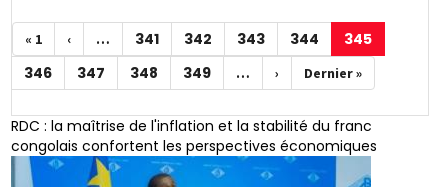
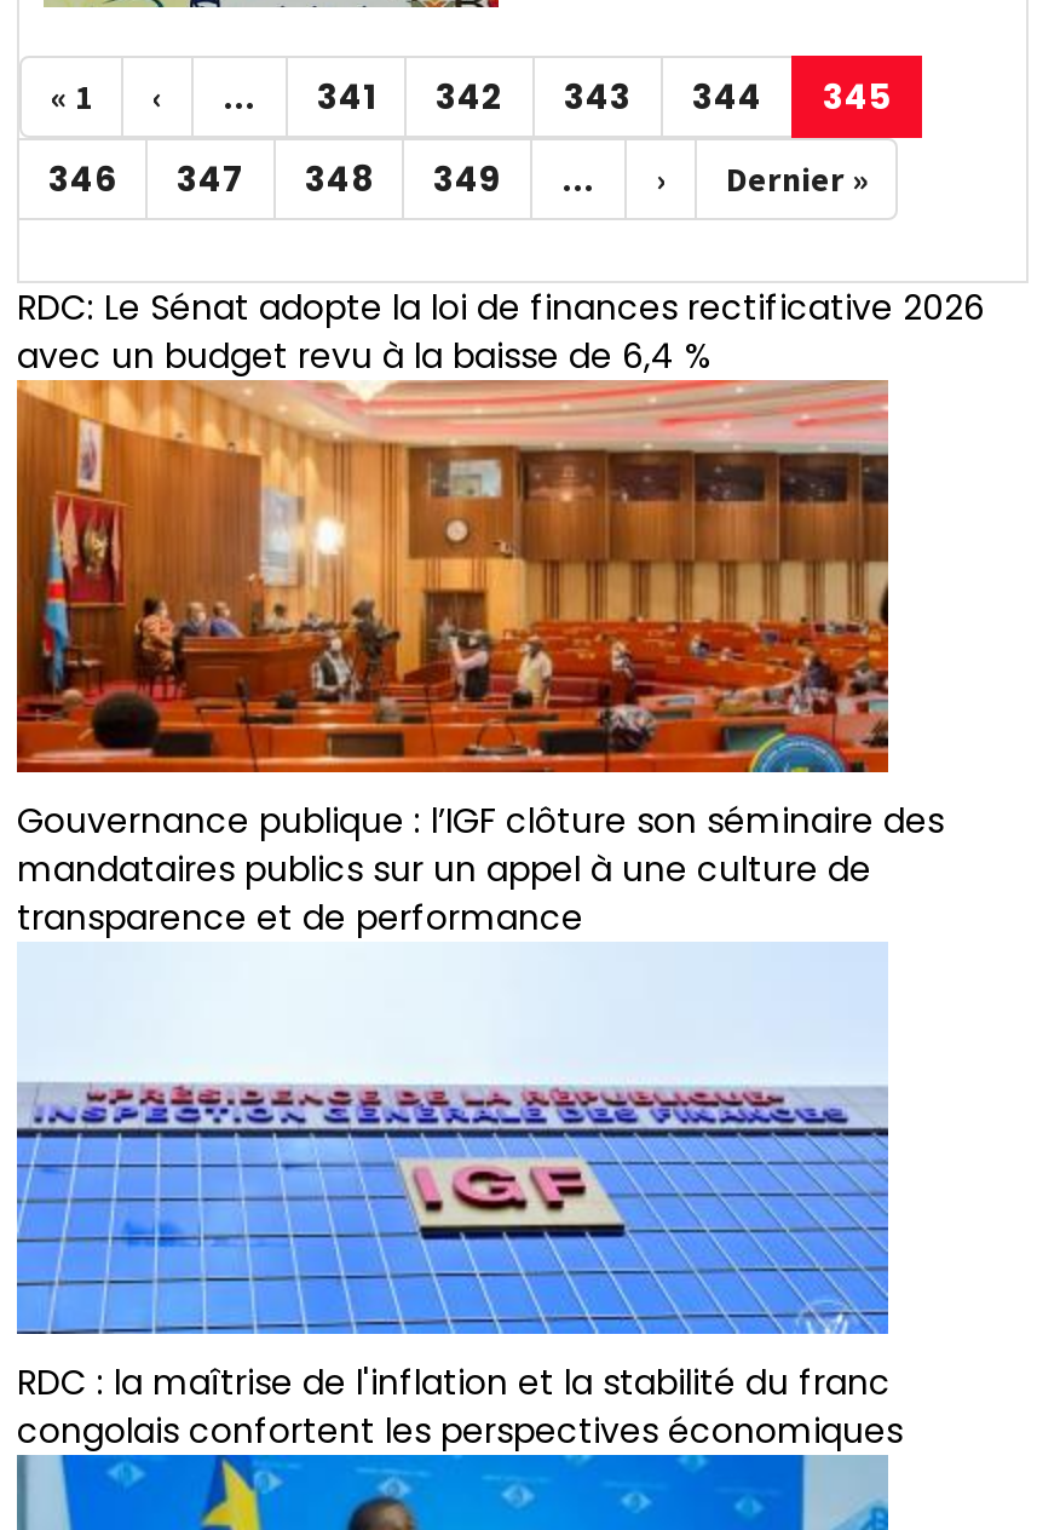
+ [image]
+ Gouvernance publique : l’IGF clôture son séminaire des
+ mandataires publics sur un appel à une culture de
+ transparence et de performance

+ RDC: Le Sénat adopte la loi de finances rectificative 2026
+ avec un budget revu à la baisse de 6,4 %

+ [image]
